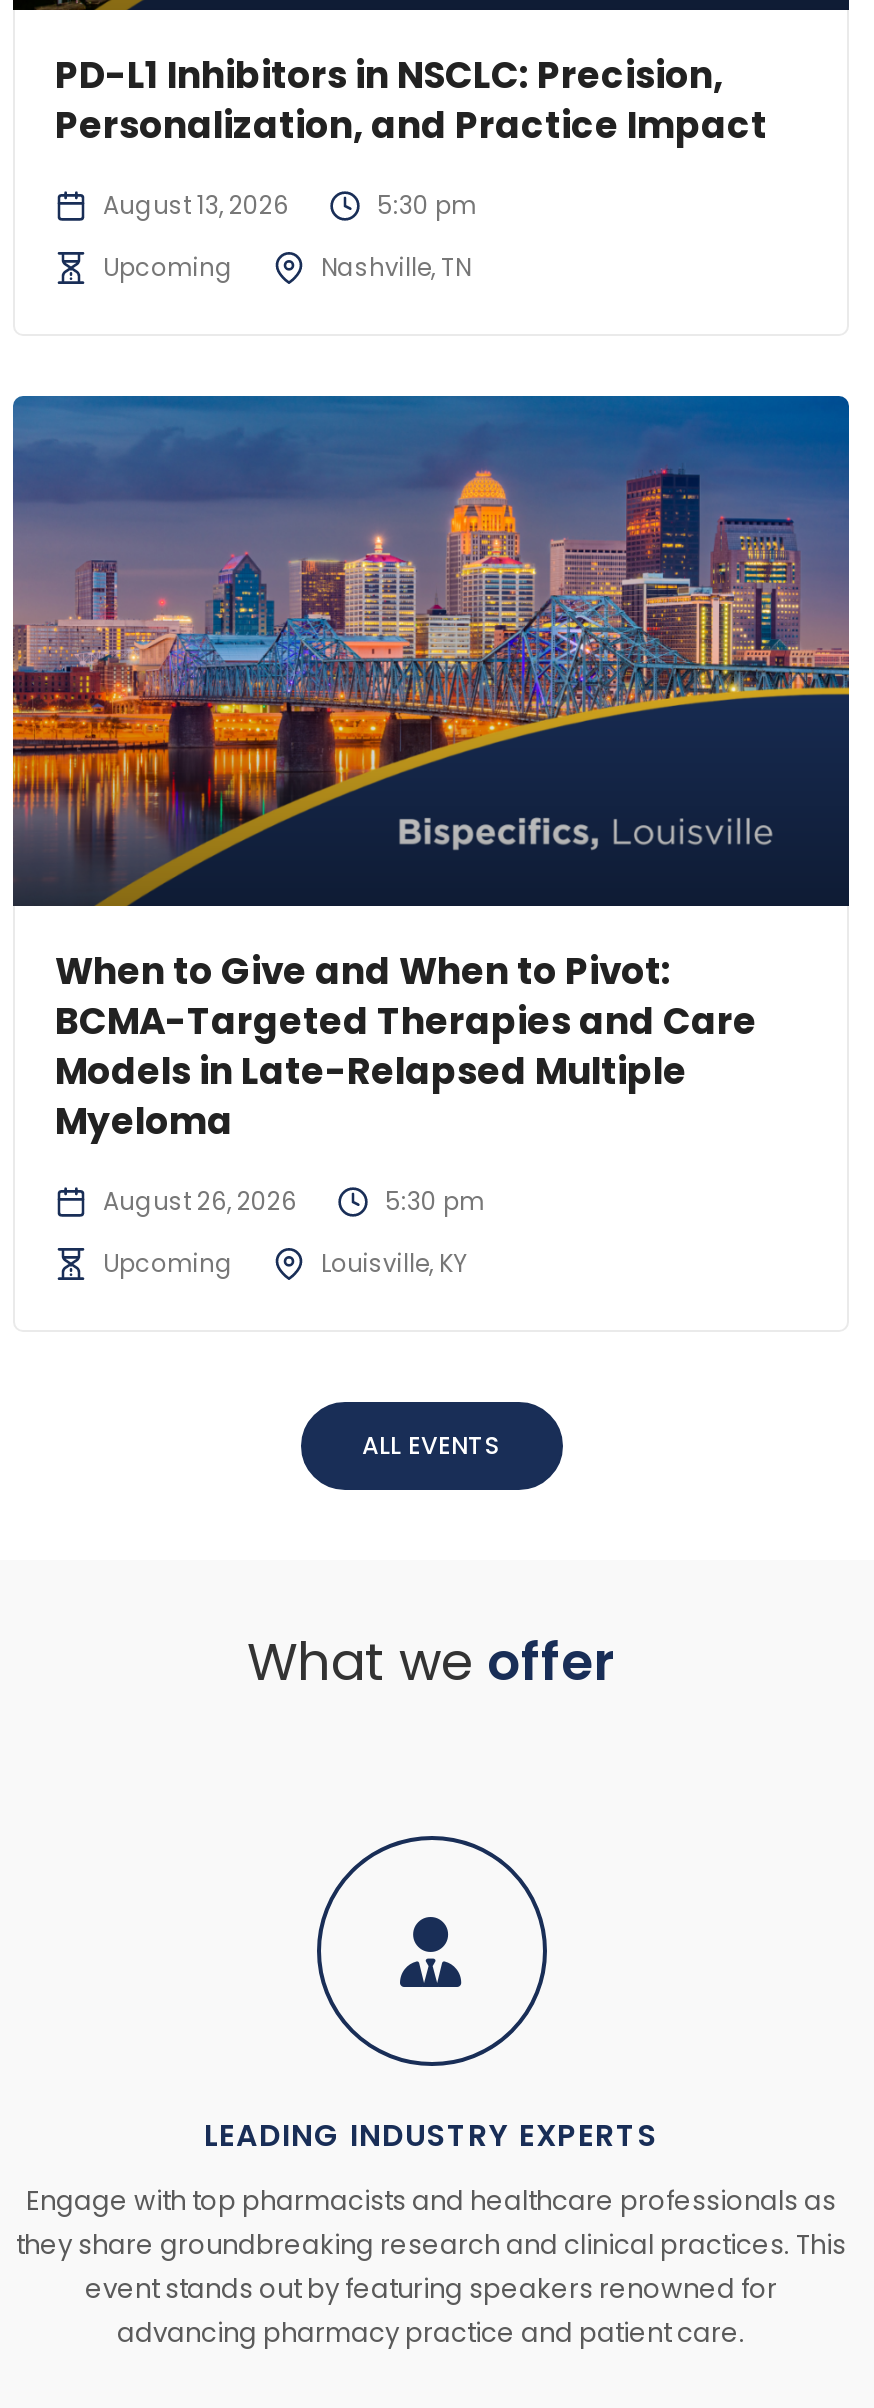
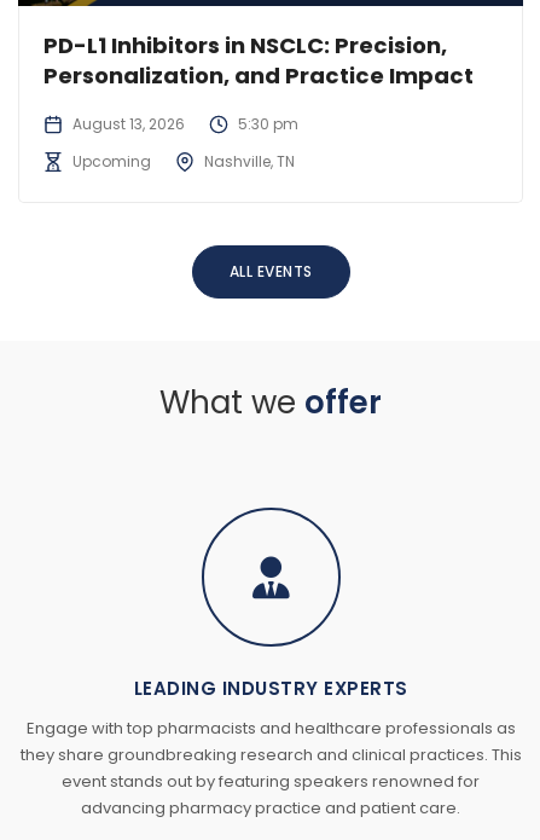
- [image]
- When to Give and When to Pivot:
- BCMA-Targeted Therapies and Care
- Models in Late-Relapsed Multiple
- Myeloma
- August 26, 2026
- 5:30 pm
- Upcoming
- Louisville, KY
